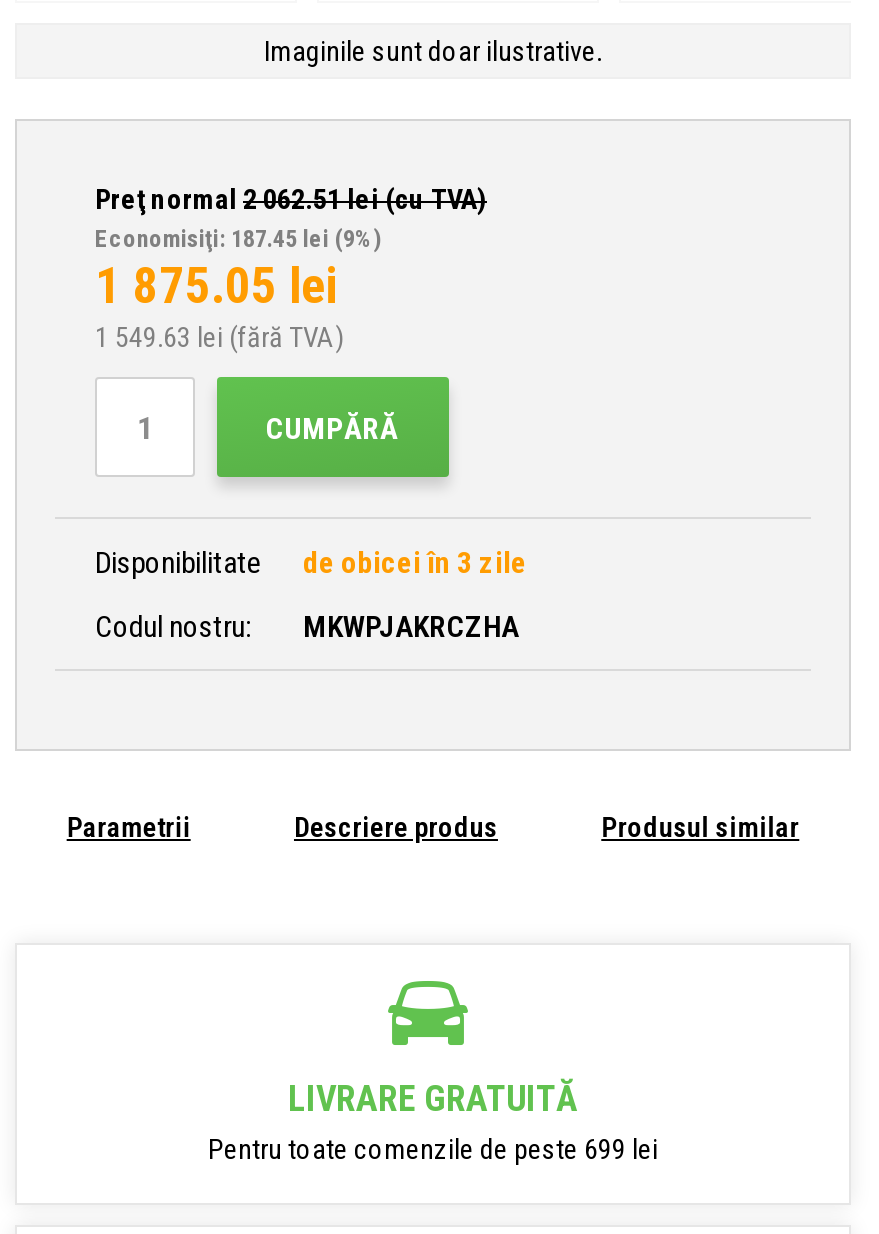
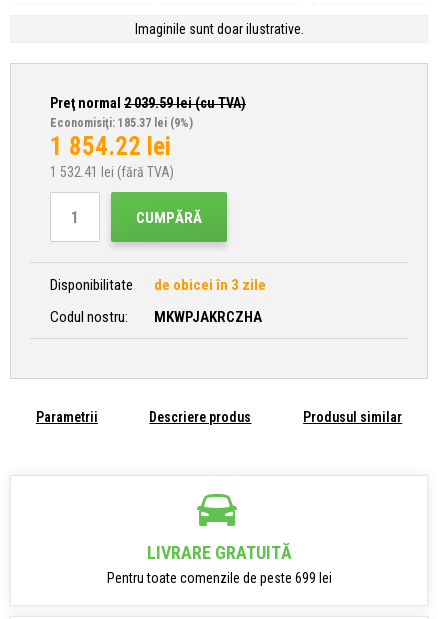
- Preţ normal 2 062.51lei (cu TVA)
+ Preţ normal 2 039.59lei (cu TVA)

- Economisiţi: 187.45 lei (9%)
+ Economisiţi: 185.37 lei (9%)

- 1 875.05 lei
+ 1 854.22 lei

- 1 549.63 lei (fără TVA)
+ 1 532.41 lei (fără TVA)
